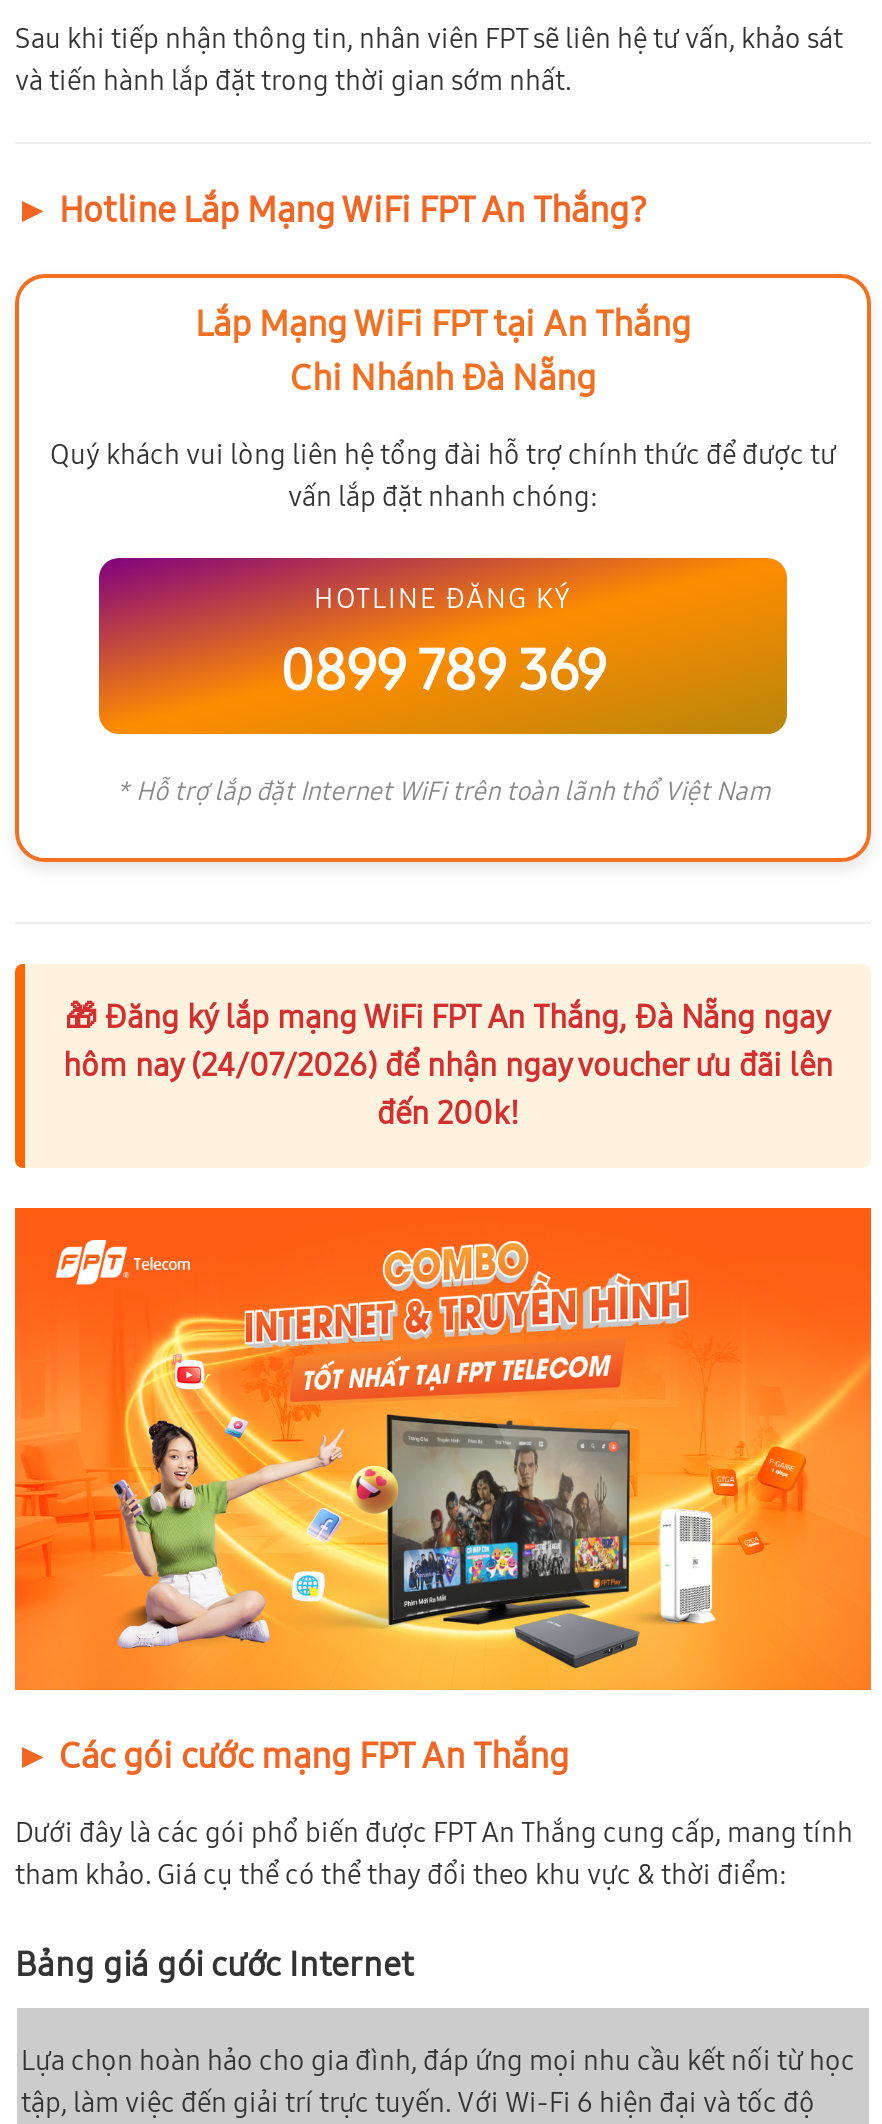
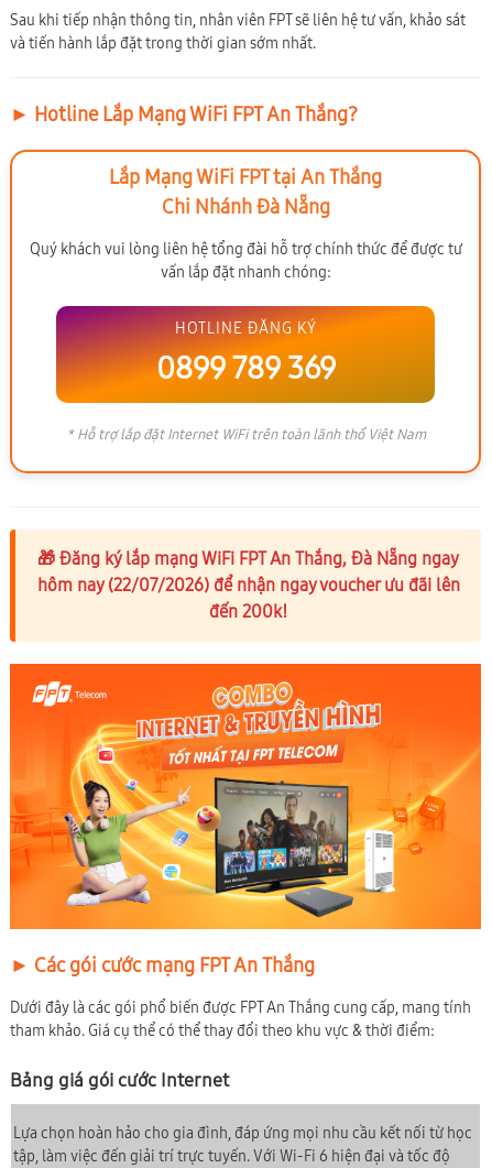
- hôm nay (24/07/2026) để nhận ngay voucher ưu đãi lên
+ hôm nay (22/07/2026) để nhận ngay voucher ưu đãi lên
